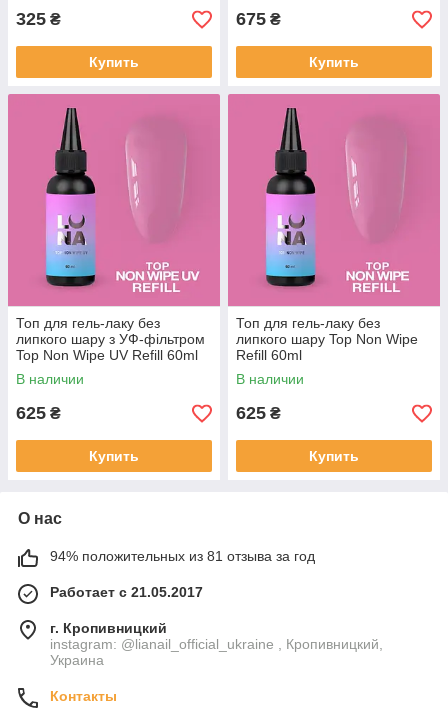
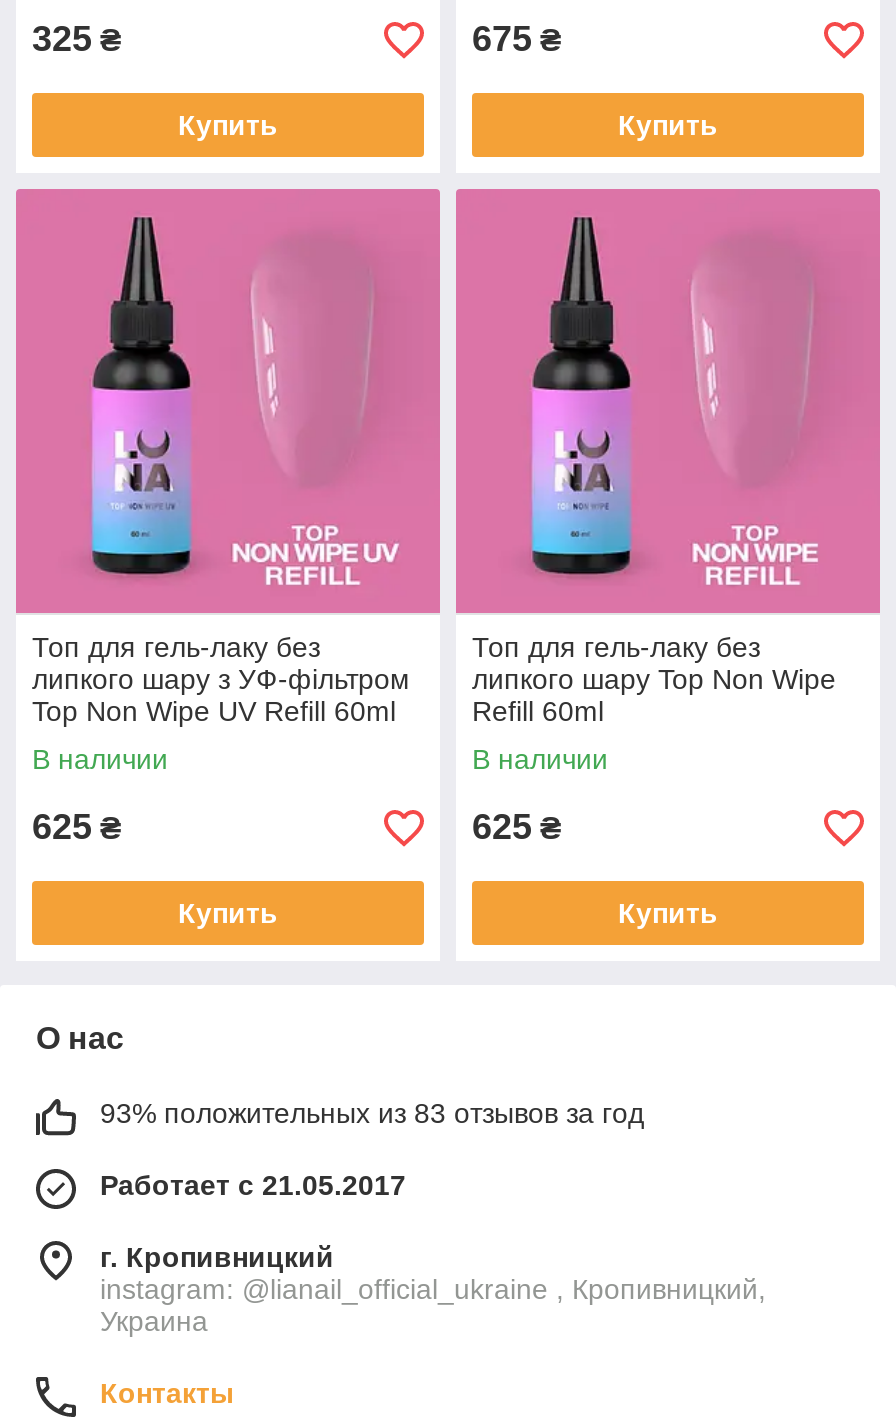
- 94% положительных из 81 отзыва за год
+ 93% положительных из 83 отзывов за год
